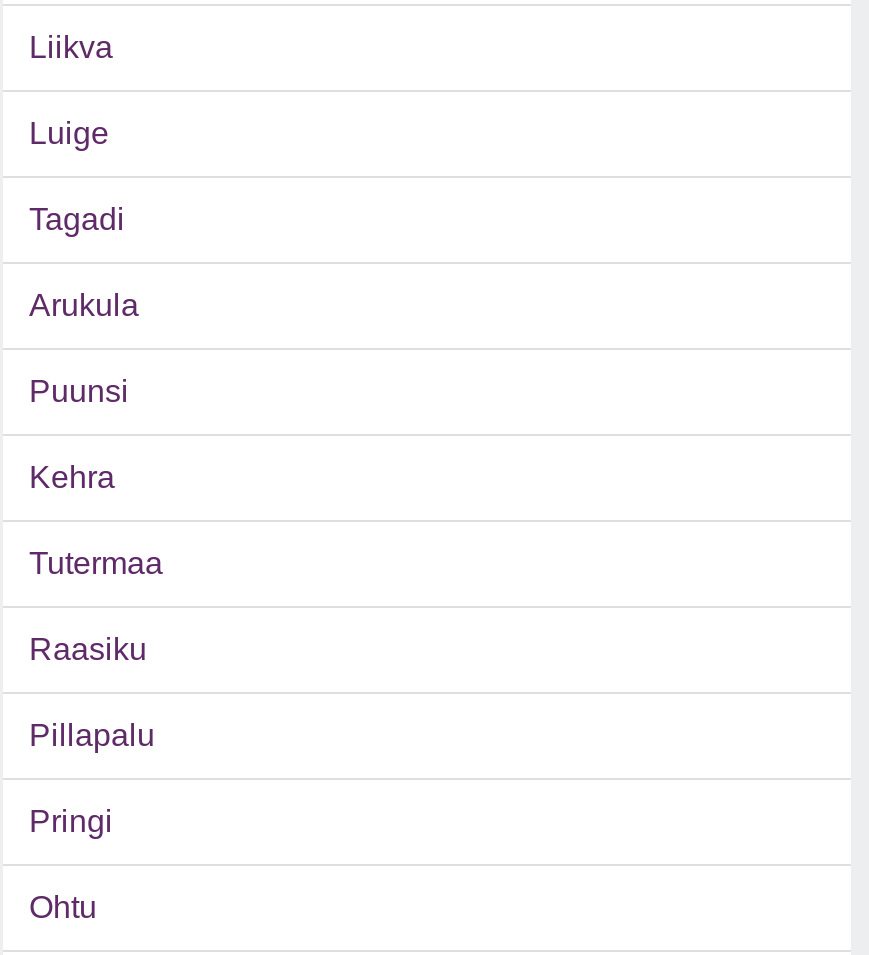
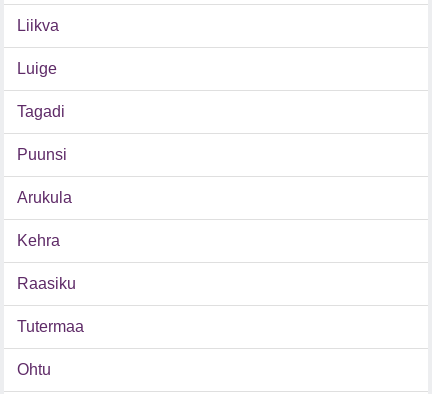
moved down: Arukula

moved down: Tutermaa

- Pillapalu
- Pringi
